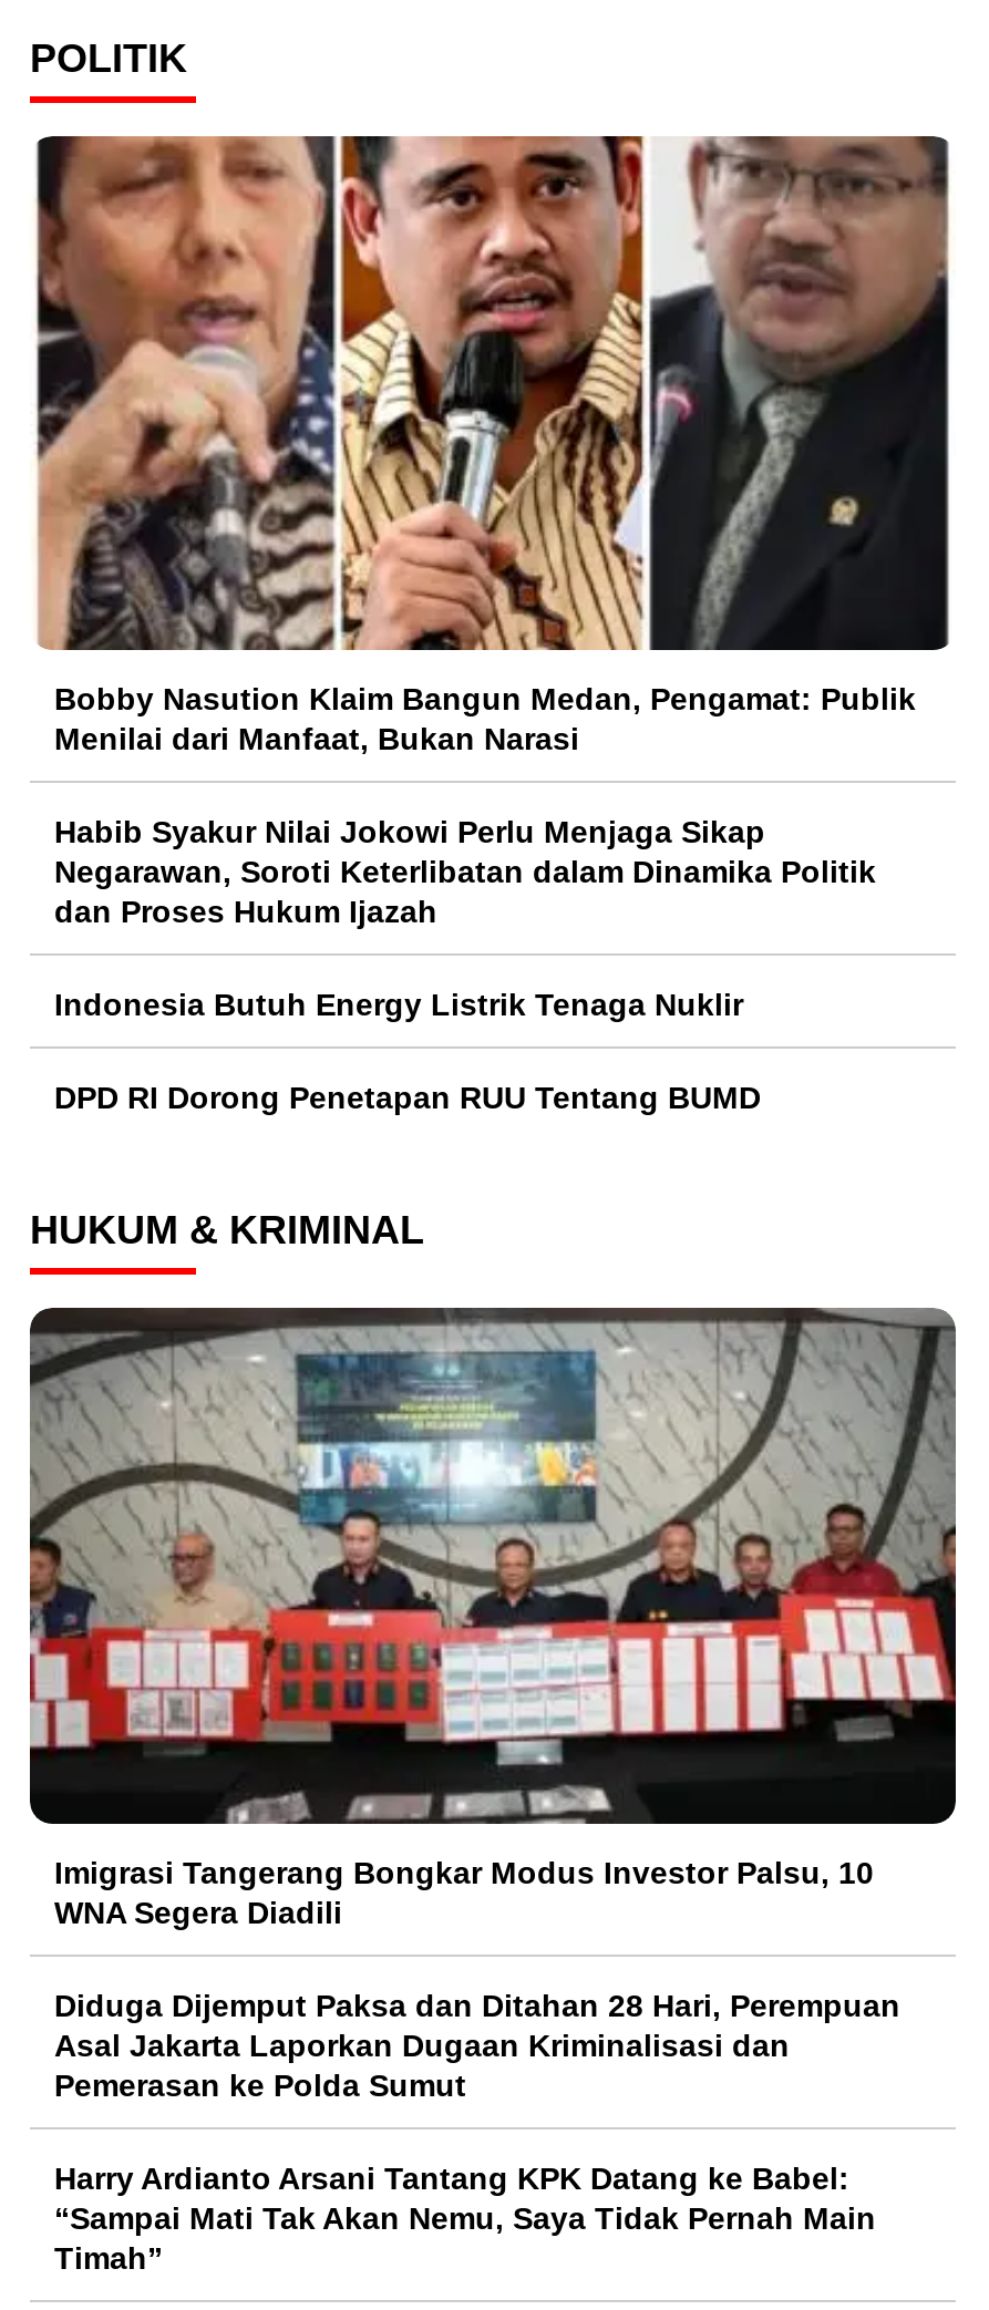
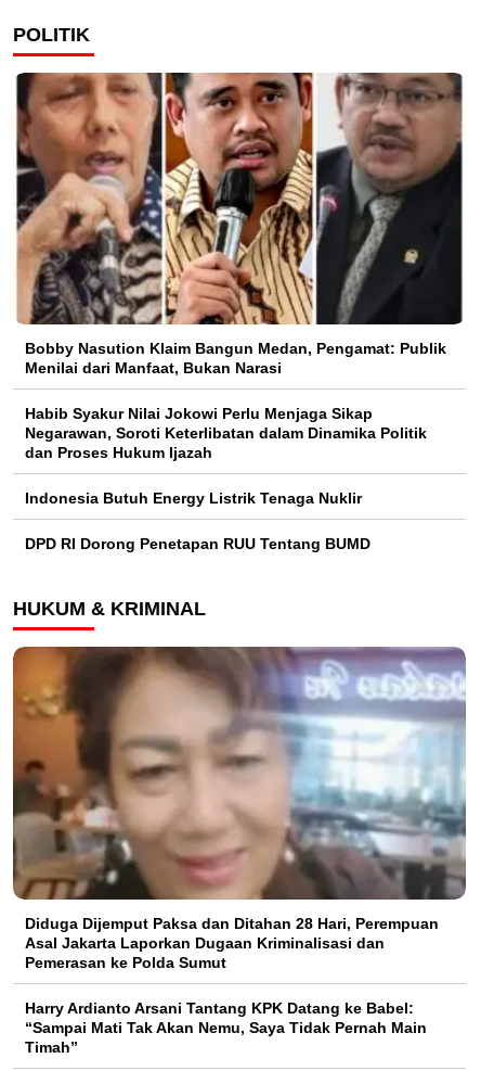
- [image]
+ [image]

- Imigrasi Tangerang Bongkar Modus Investor Palsu, 10
- WNA Segera Diadili
